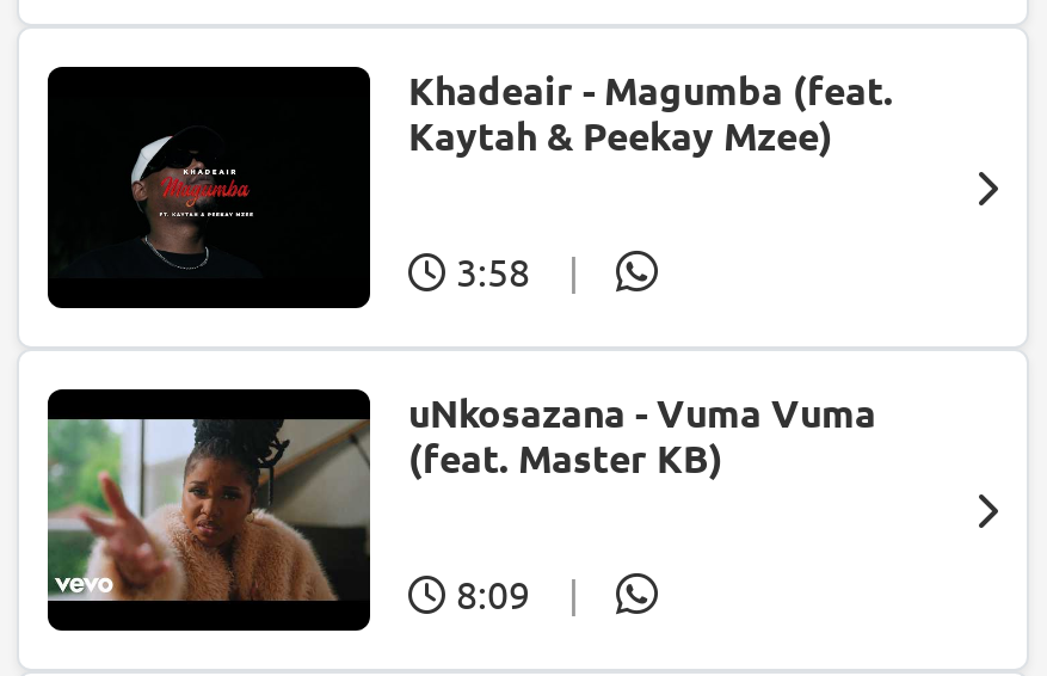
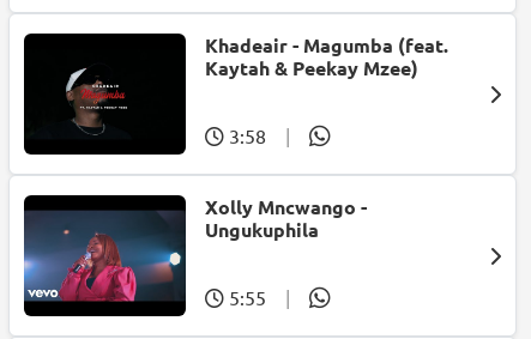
- [image]
- uNkosazana - Vuma Vuma
- (feat. Master KB)
+ [image]
+ Xolly Mncwango -
+ Ungukuphila

- 8:09
+ 5:55
